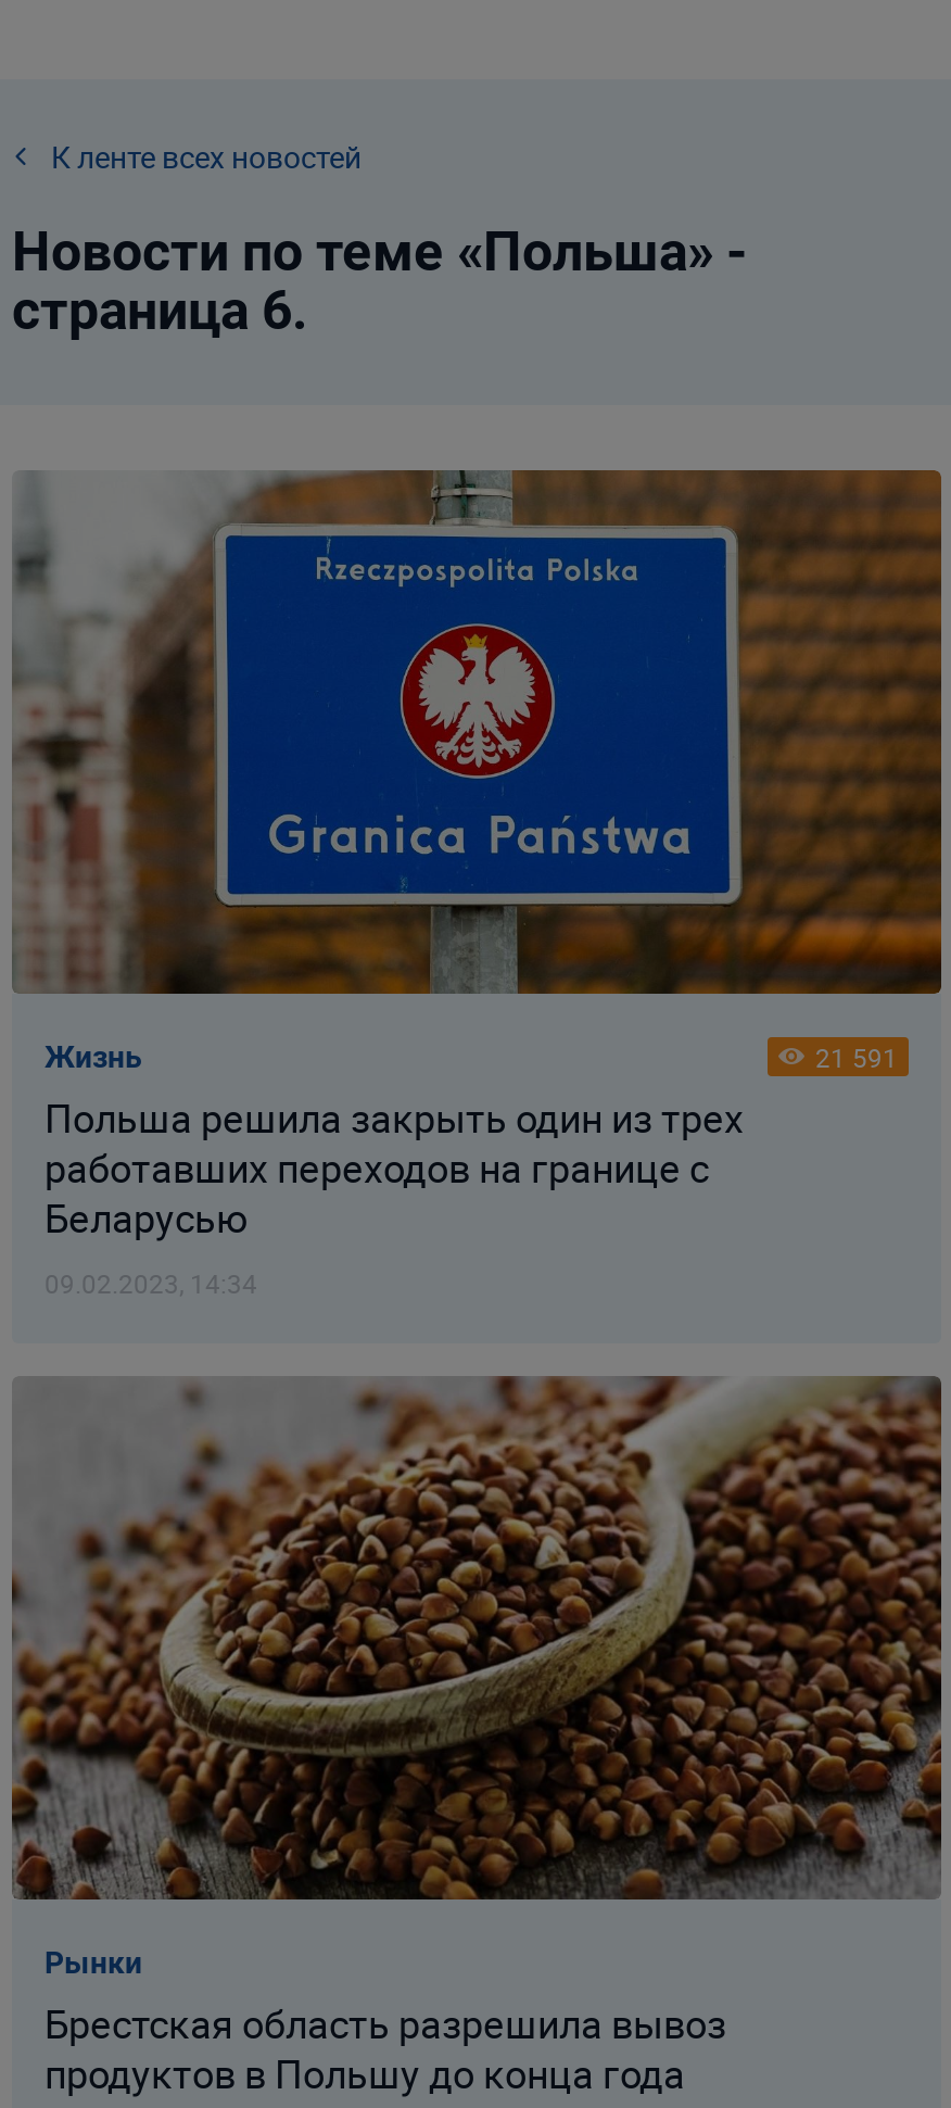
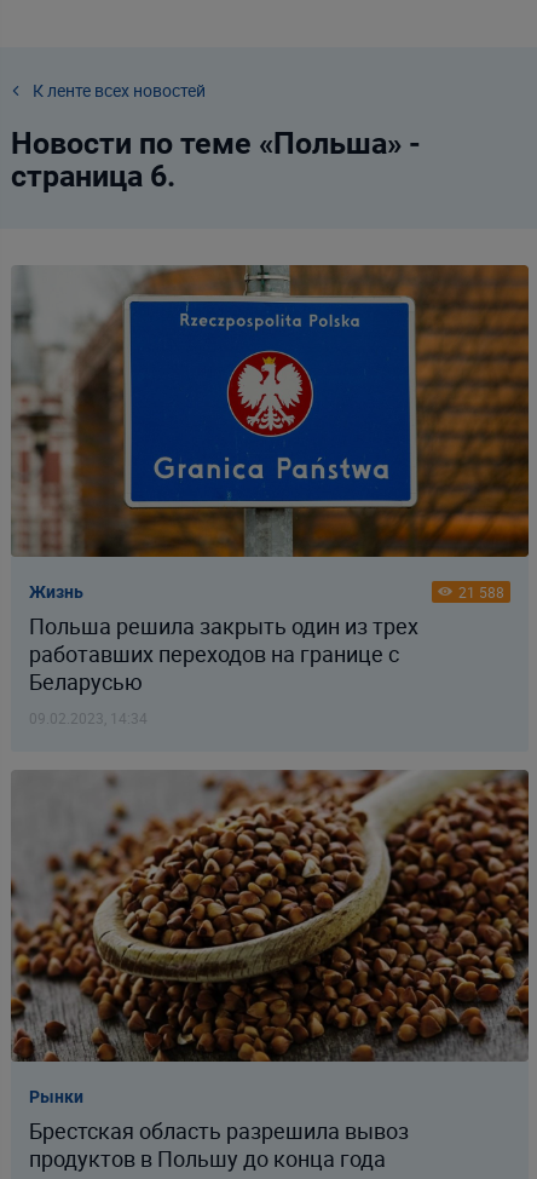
- 21 591
+ 21 588
